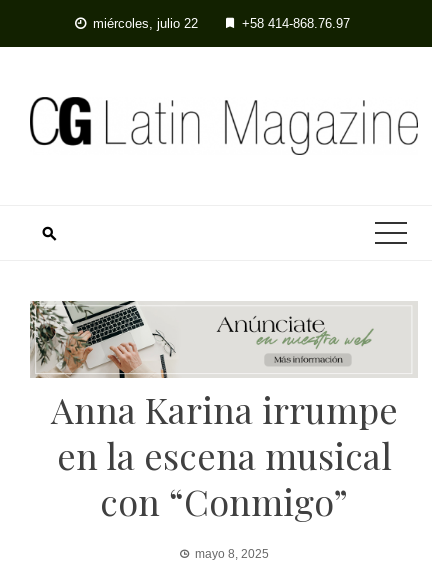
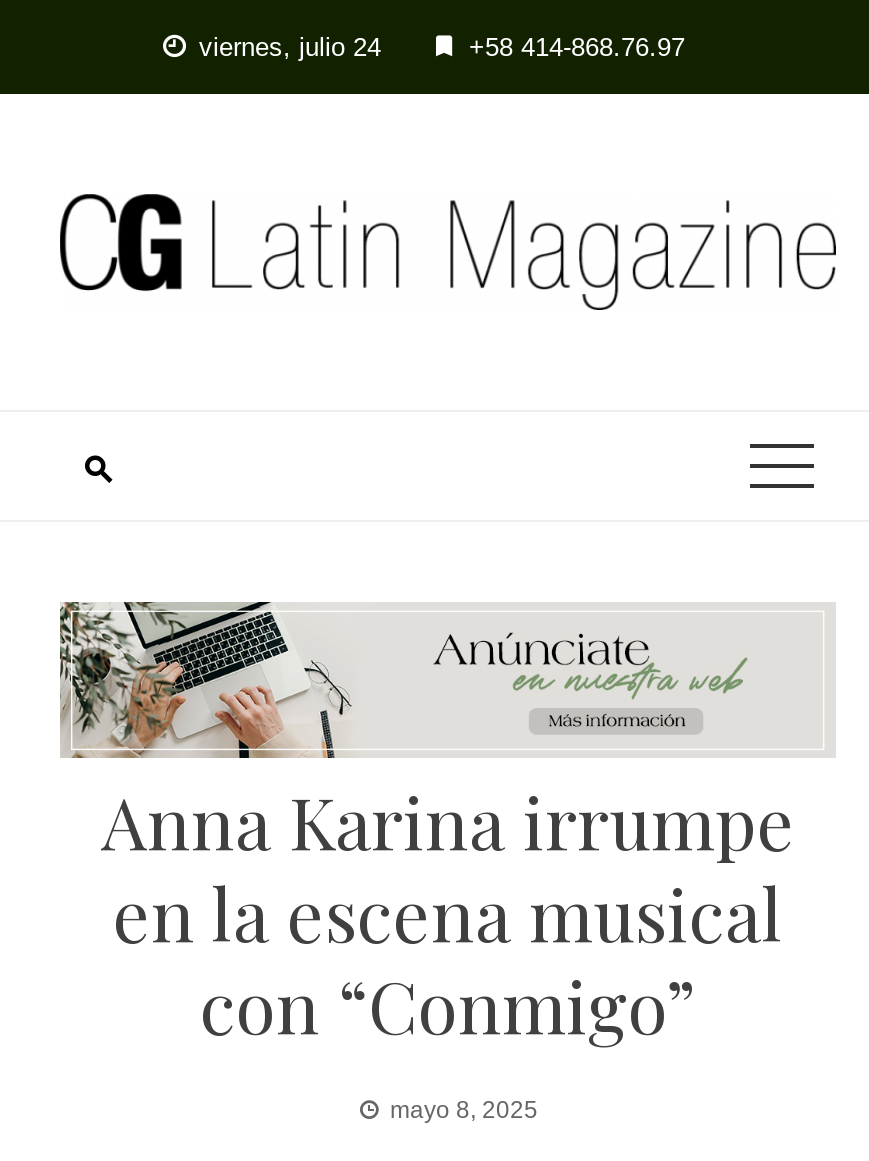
- miércoles, julio 22
+ viernes, julio 24
